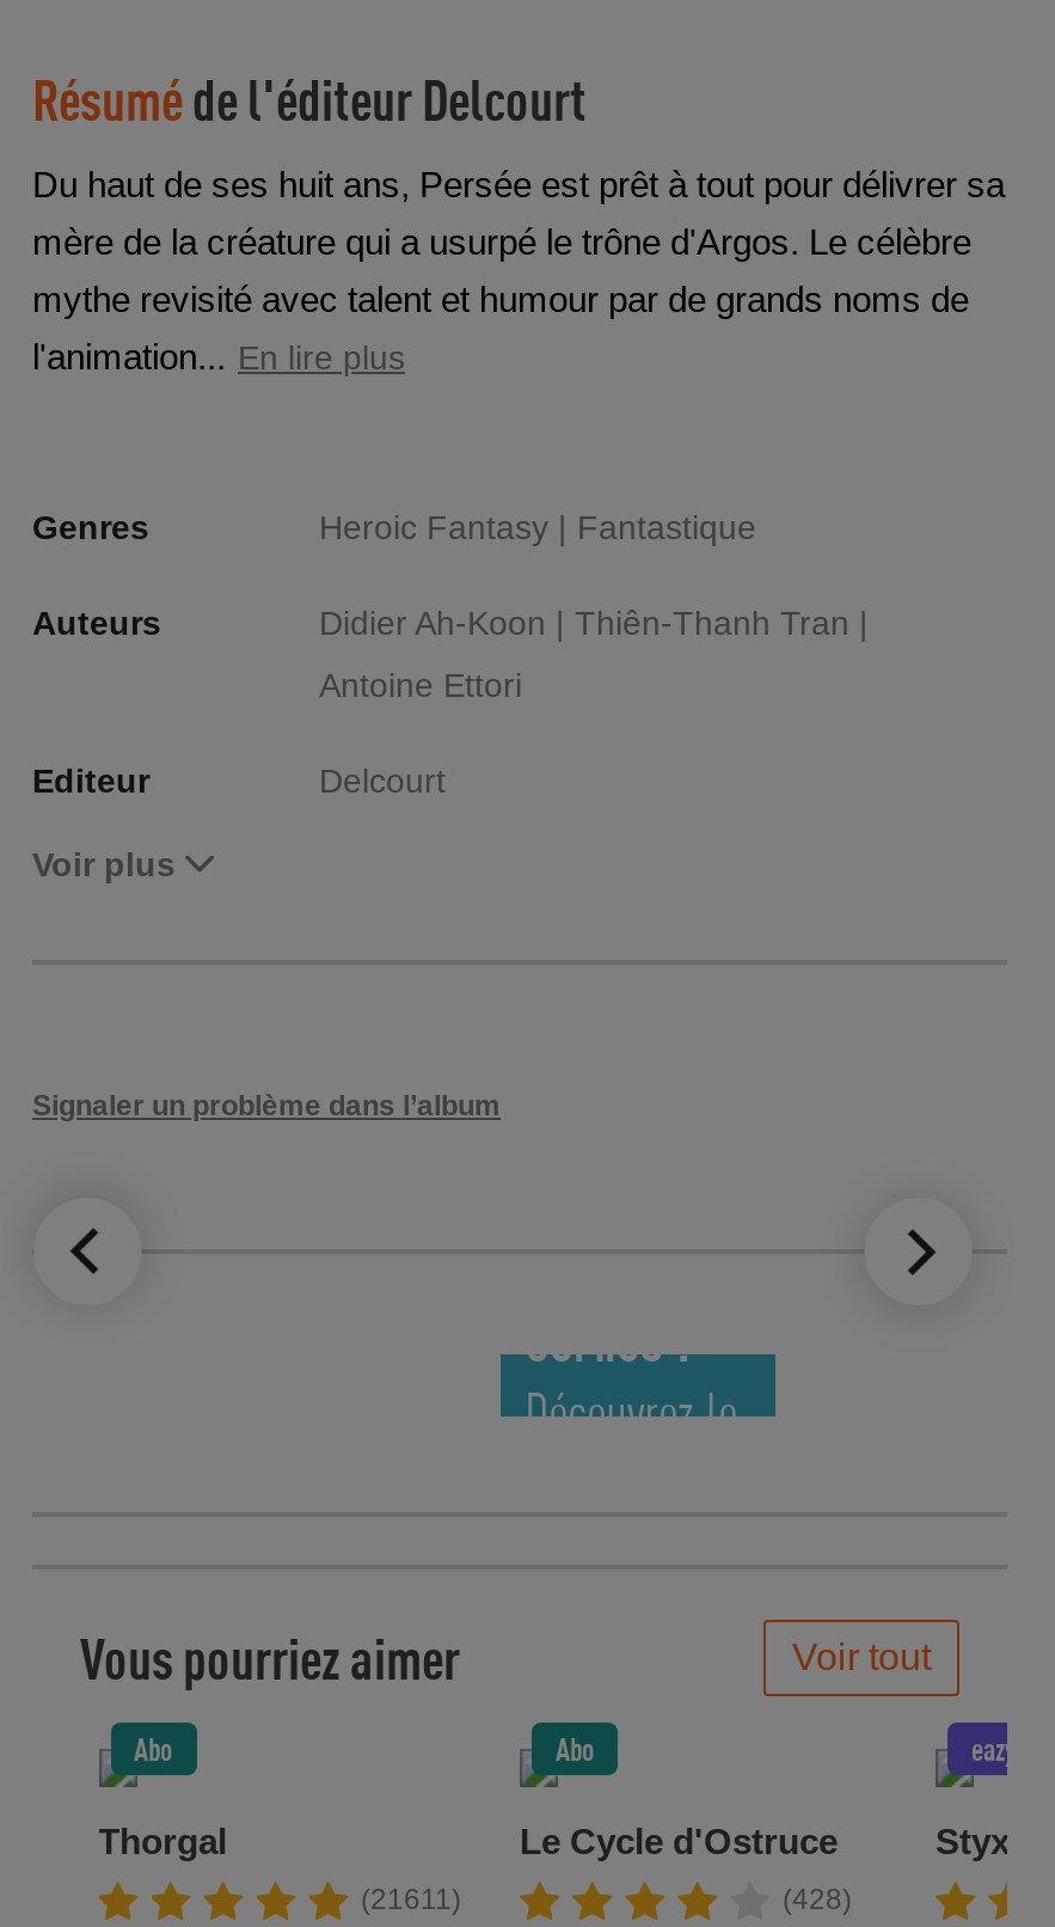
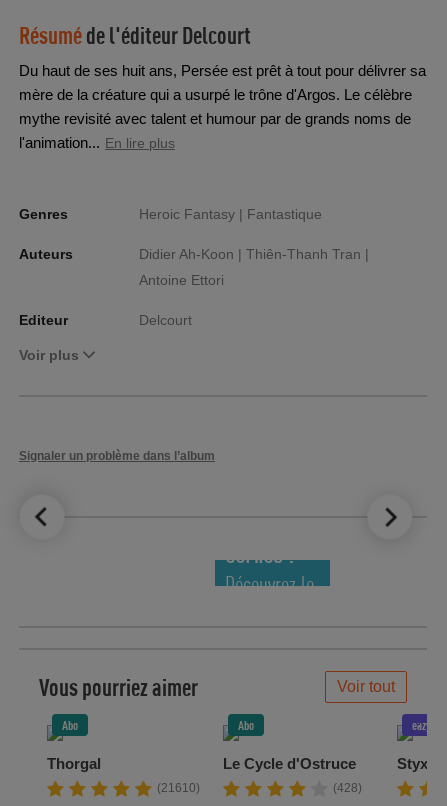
- (21611)
+ (21610)
